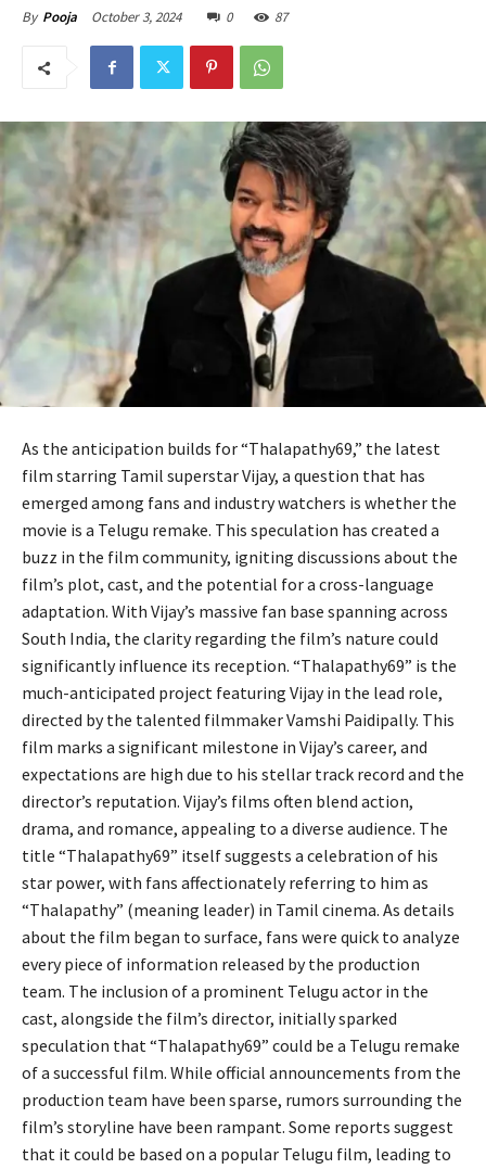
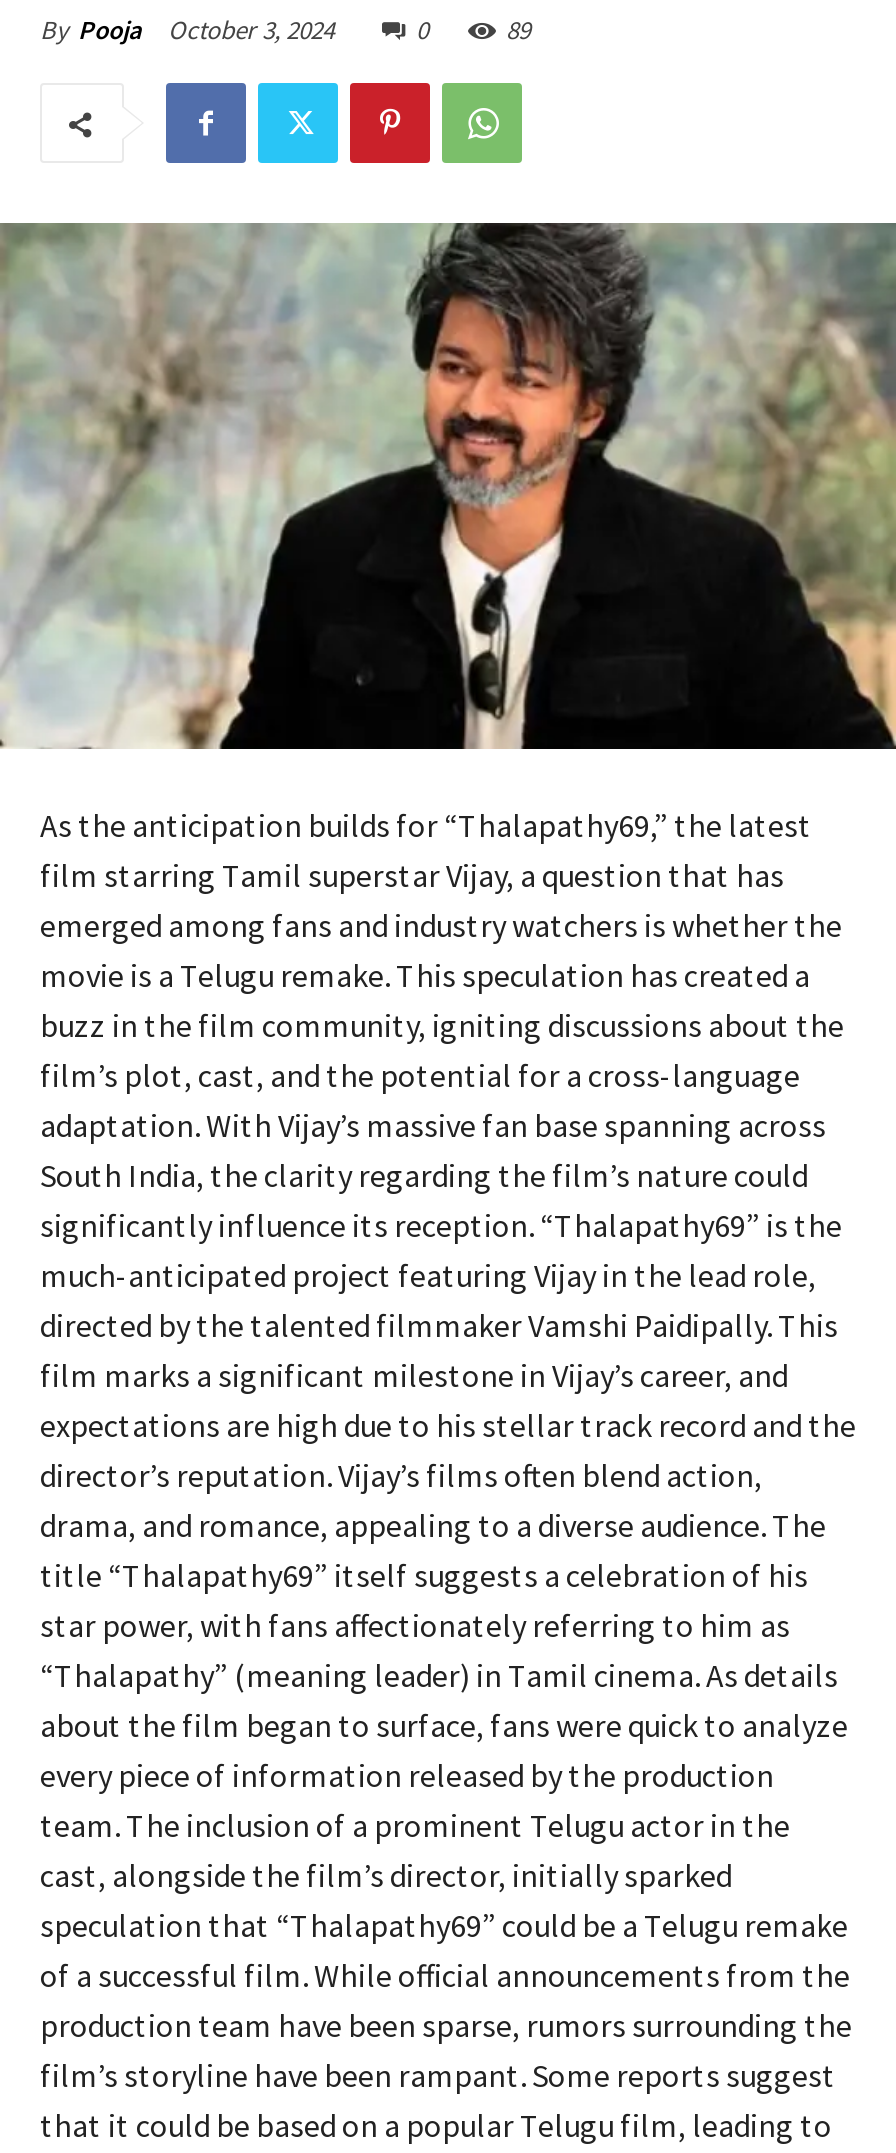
- 87
+ 89
